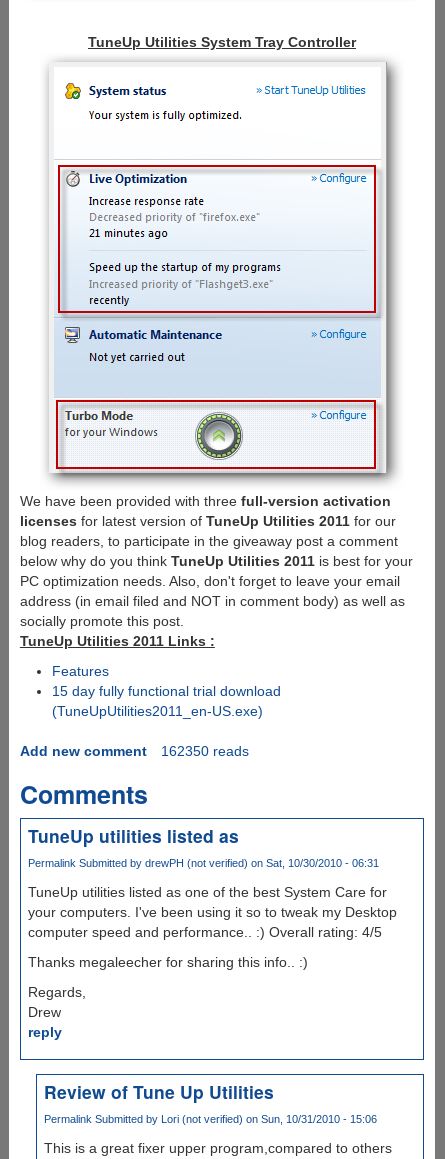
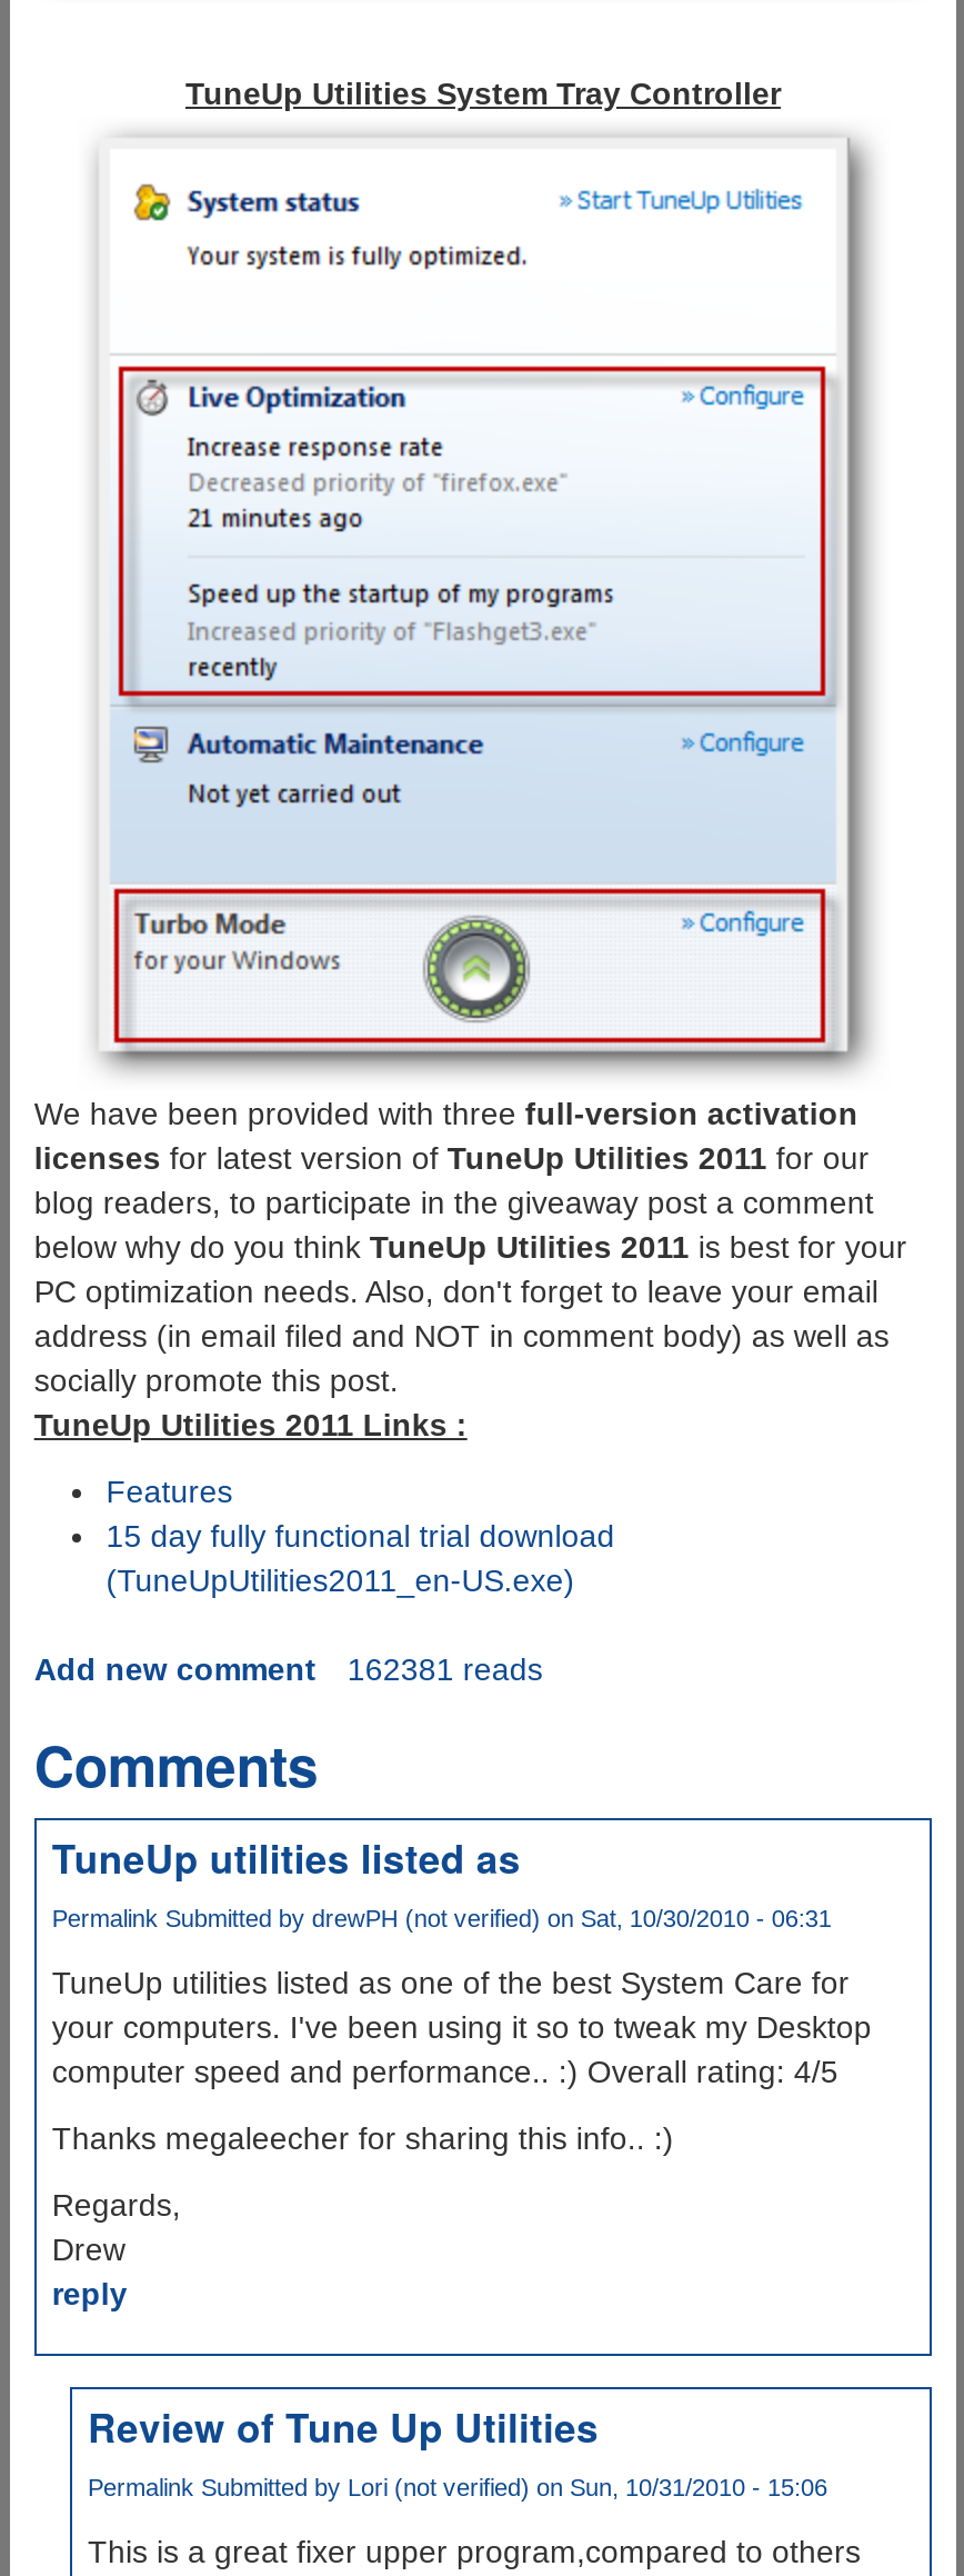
- Add new comment 162350 reads
+ Add new comment 162381 reads
